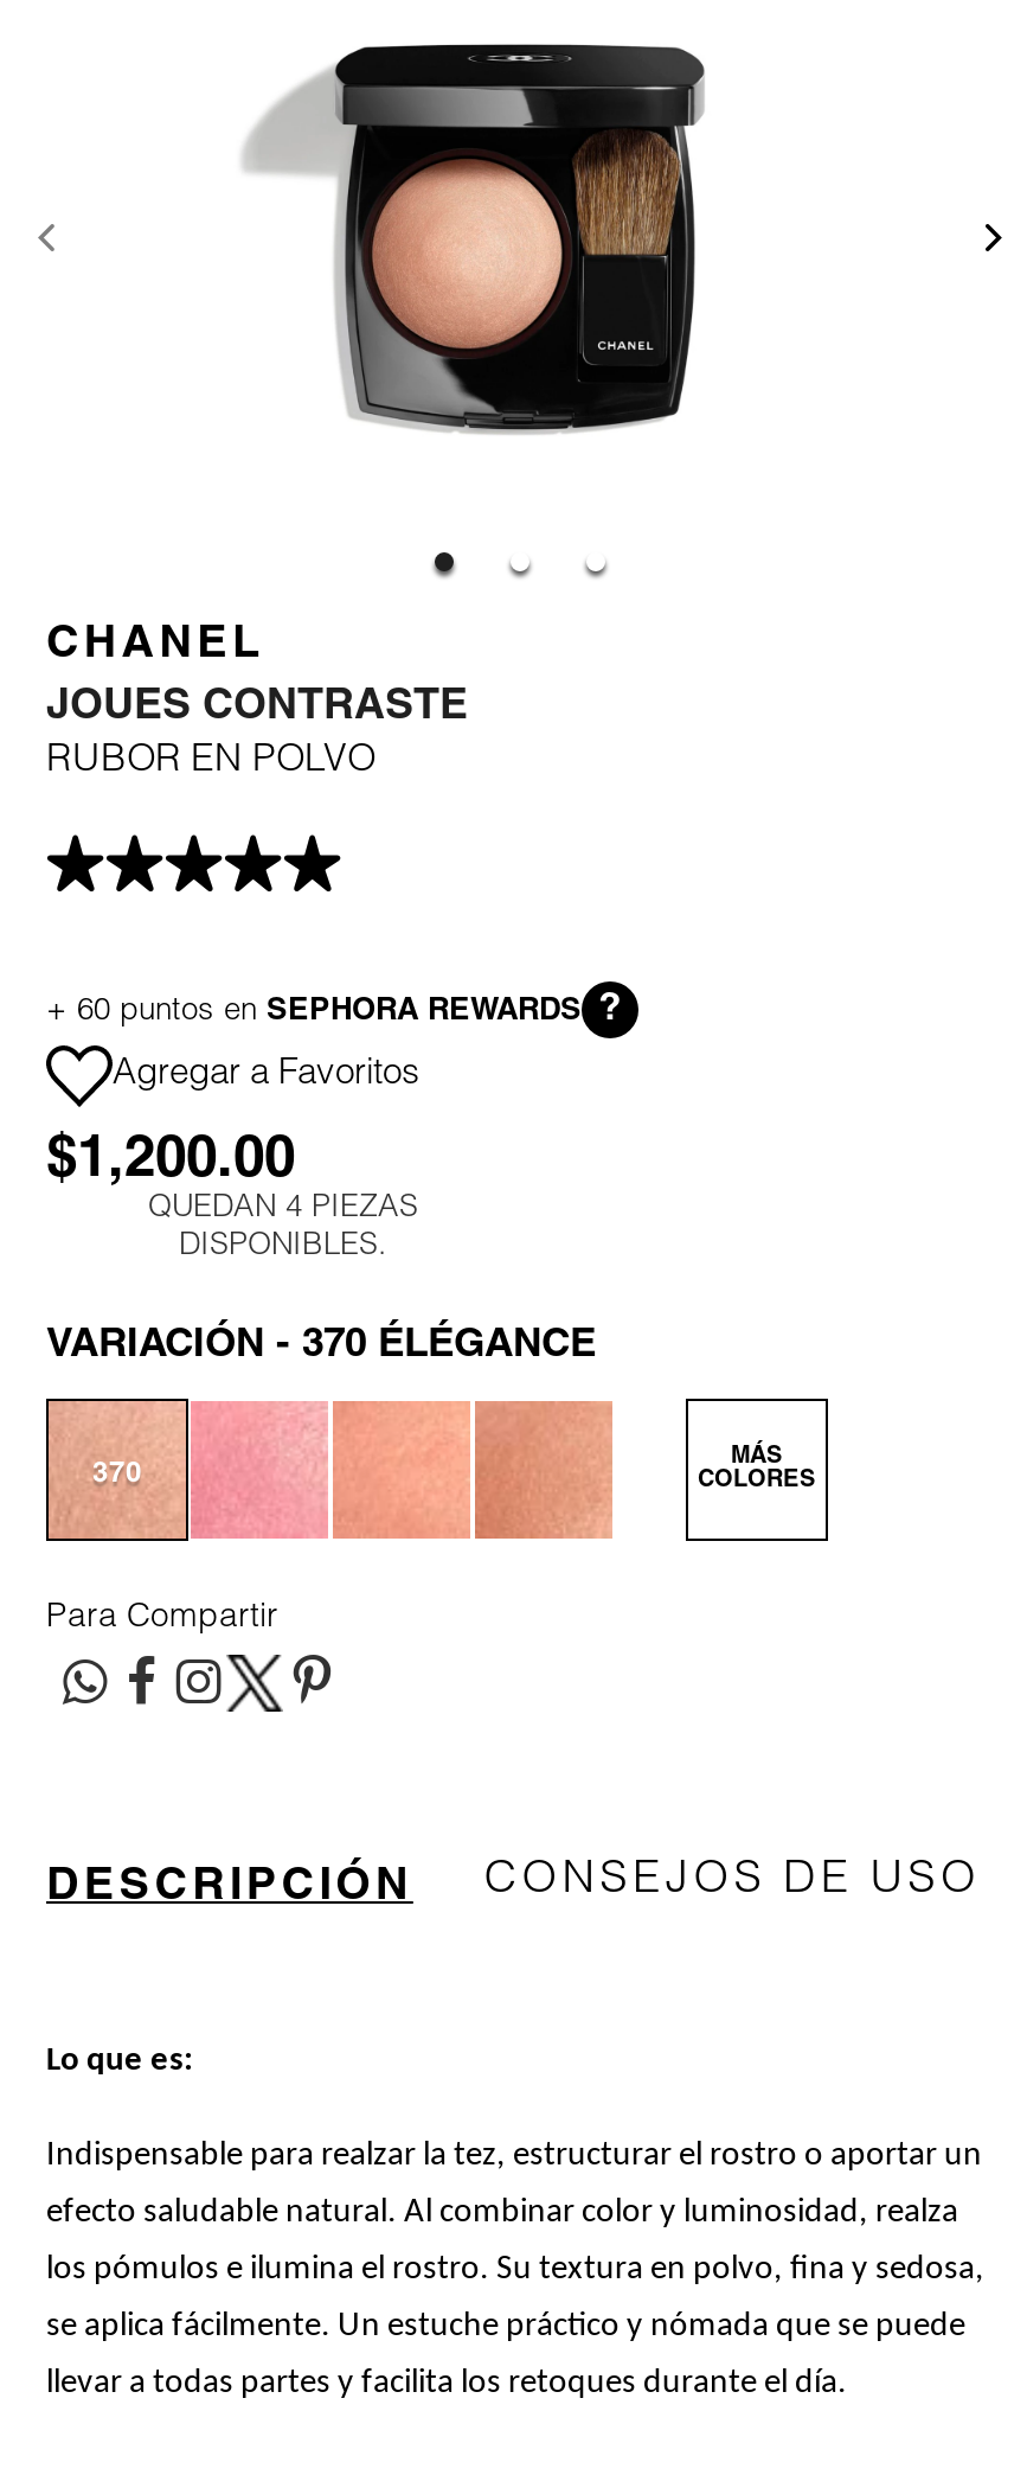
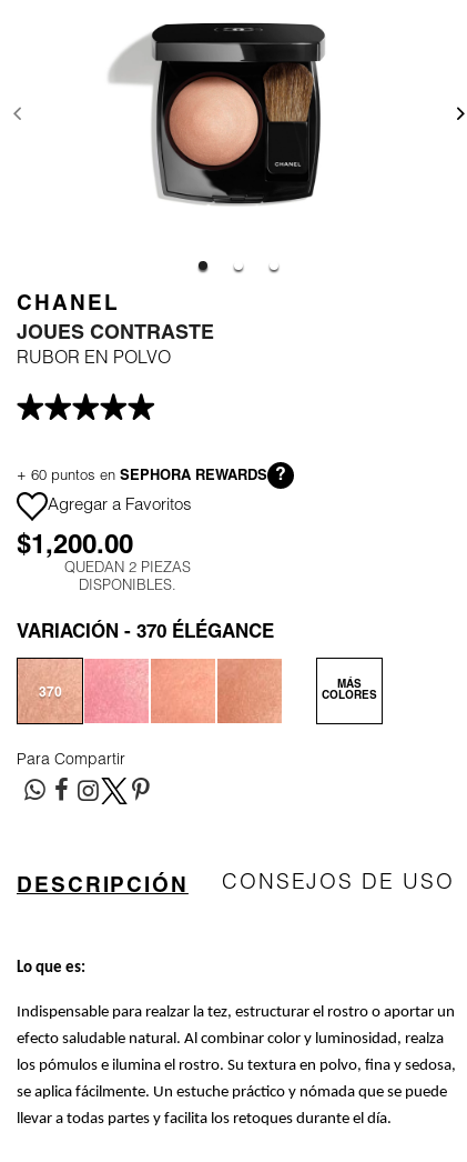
- QUEDAN 4 PIEZAS
+ QUEDAN 2 PIEZAS
